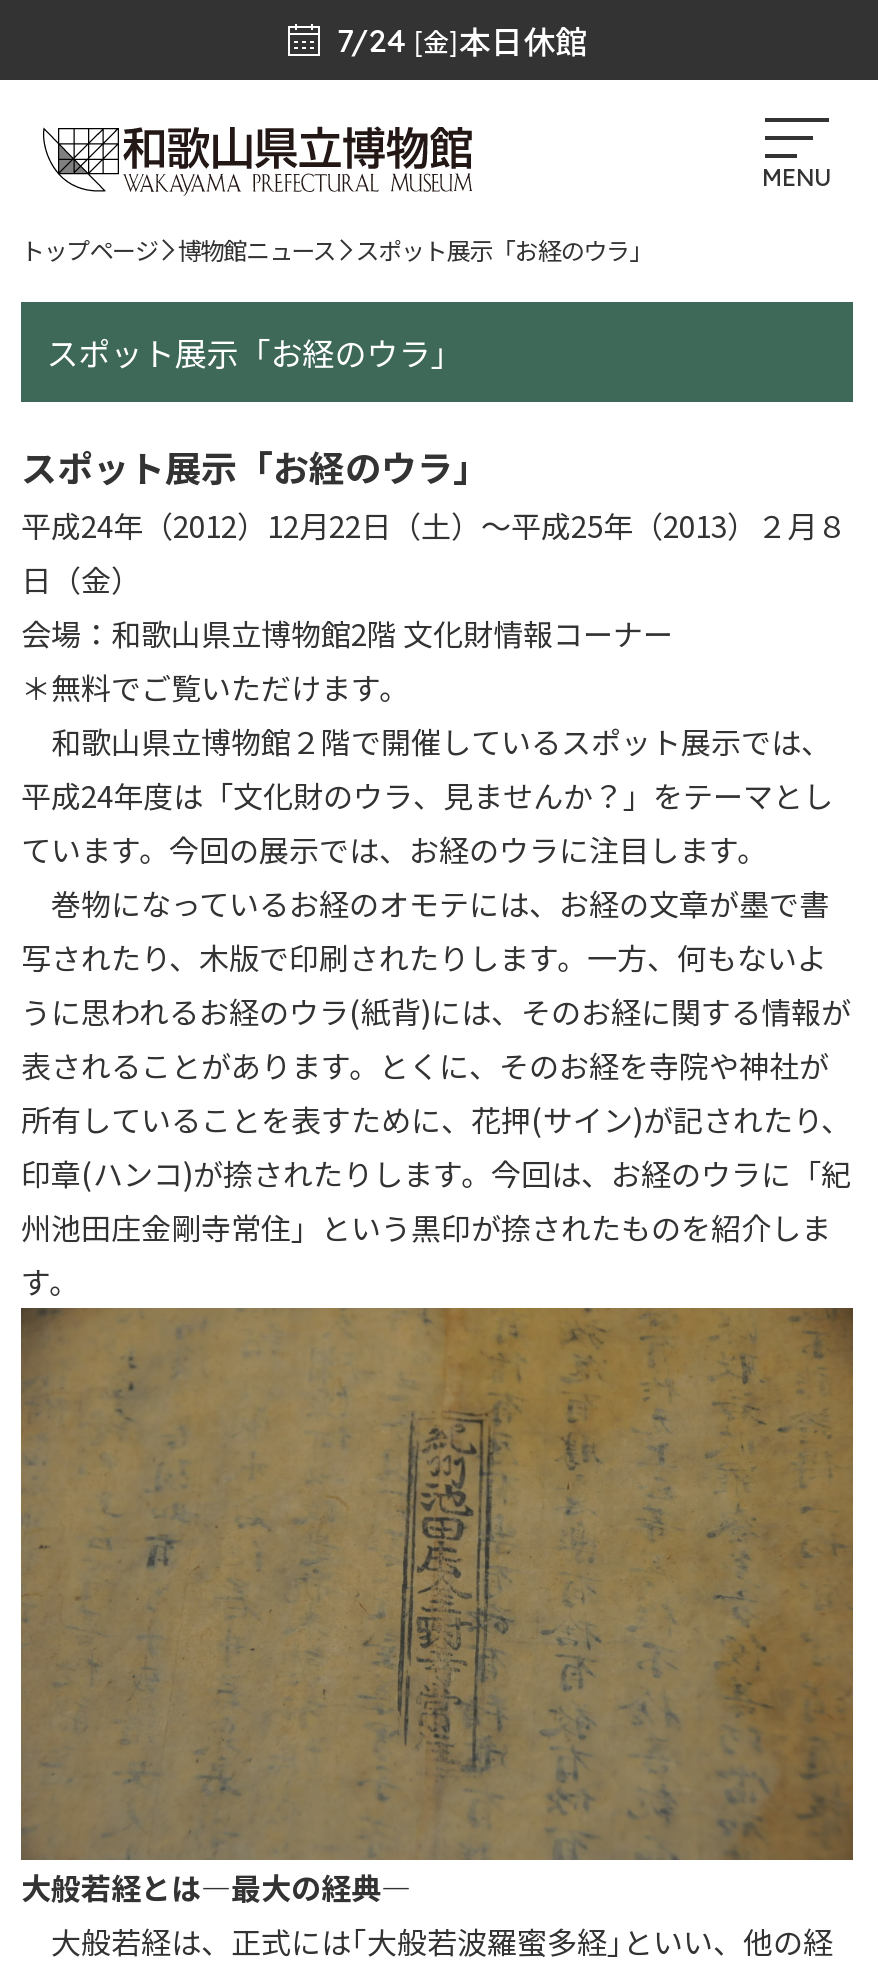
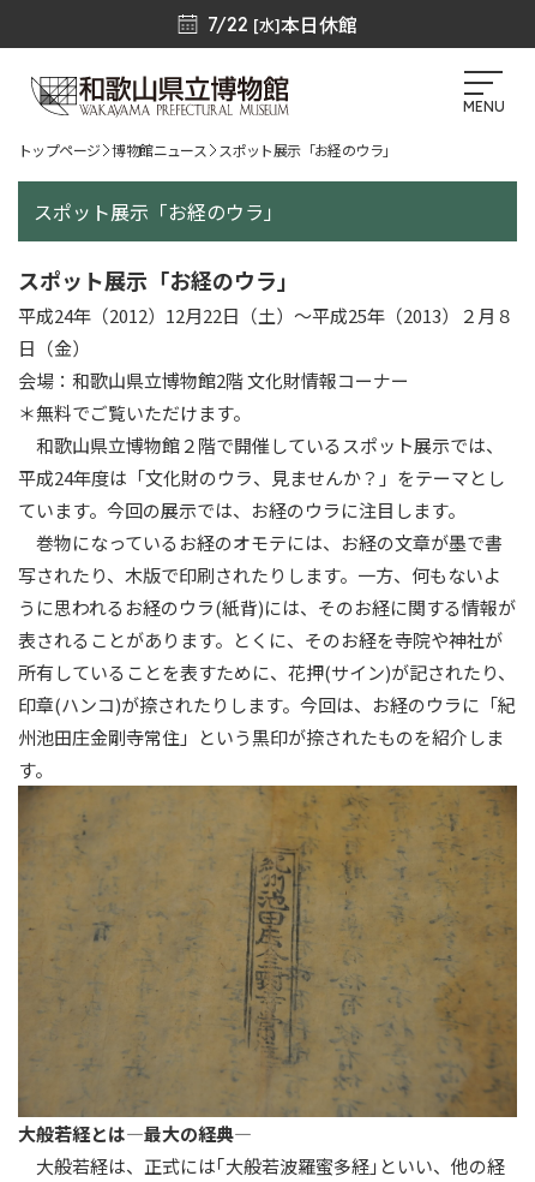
- 7/24 [金]本日休館
+ 7/22 [水]本日休館
